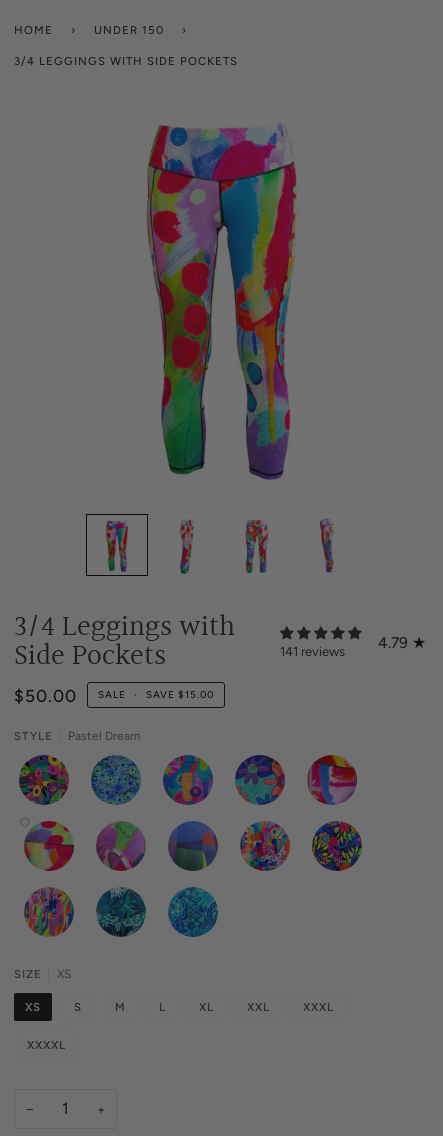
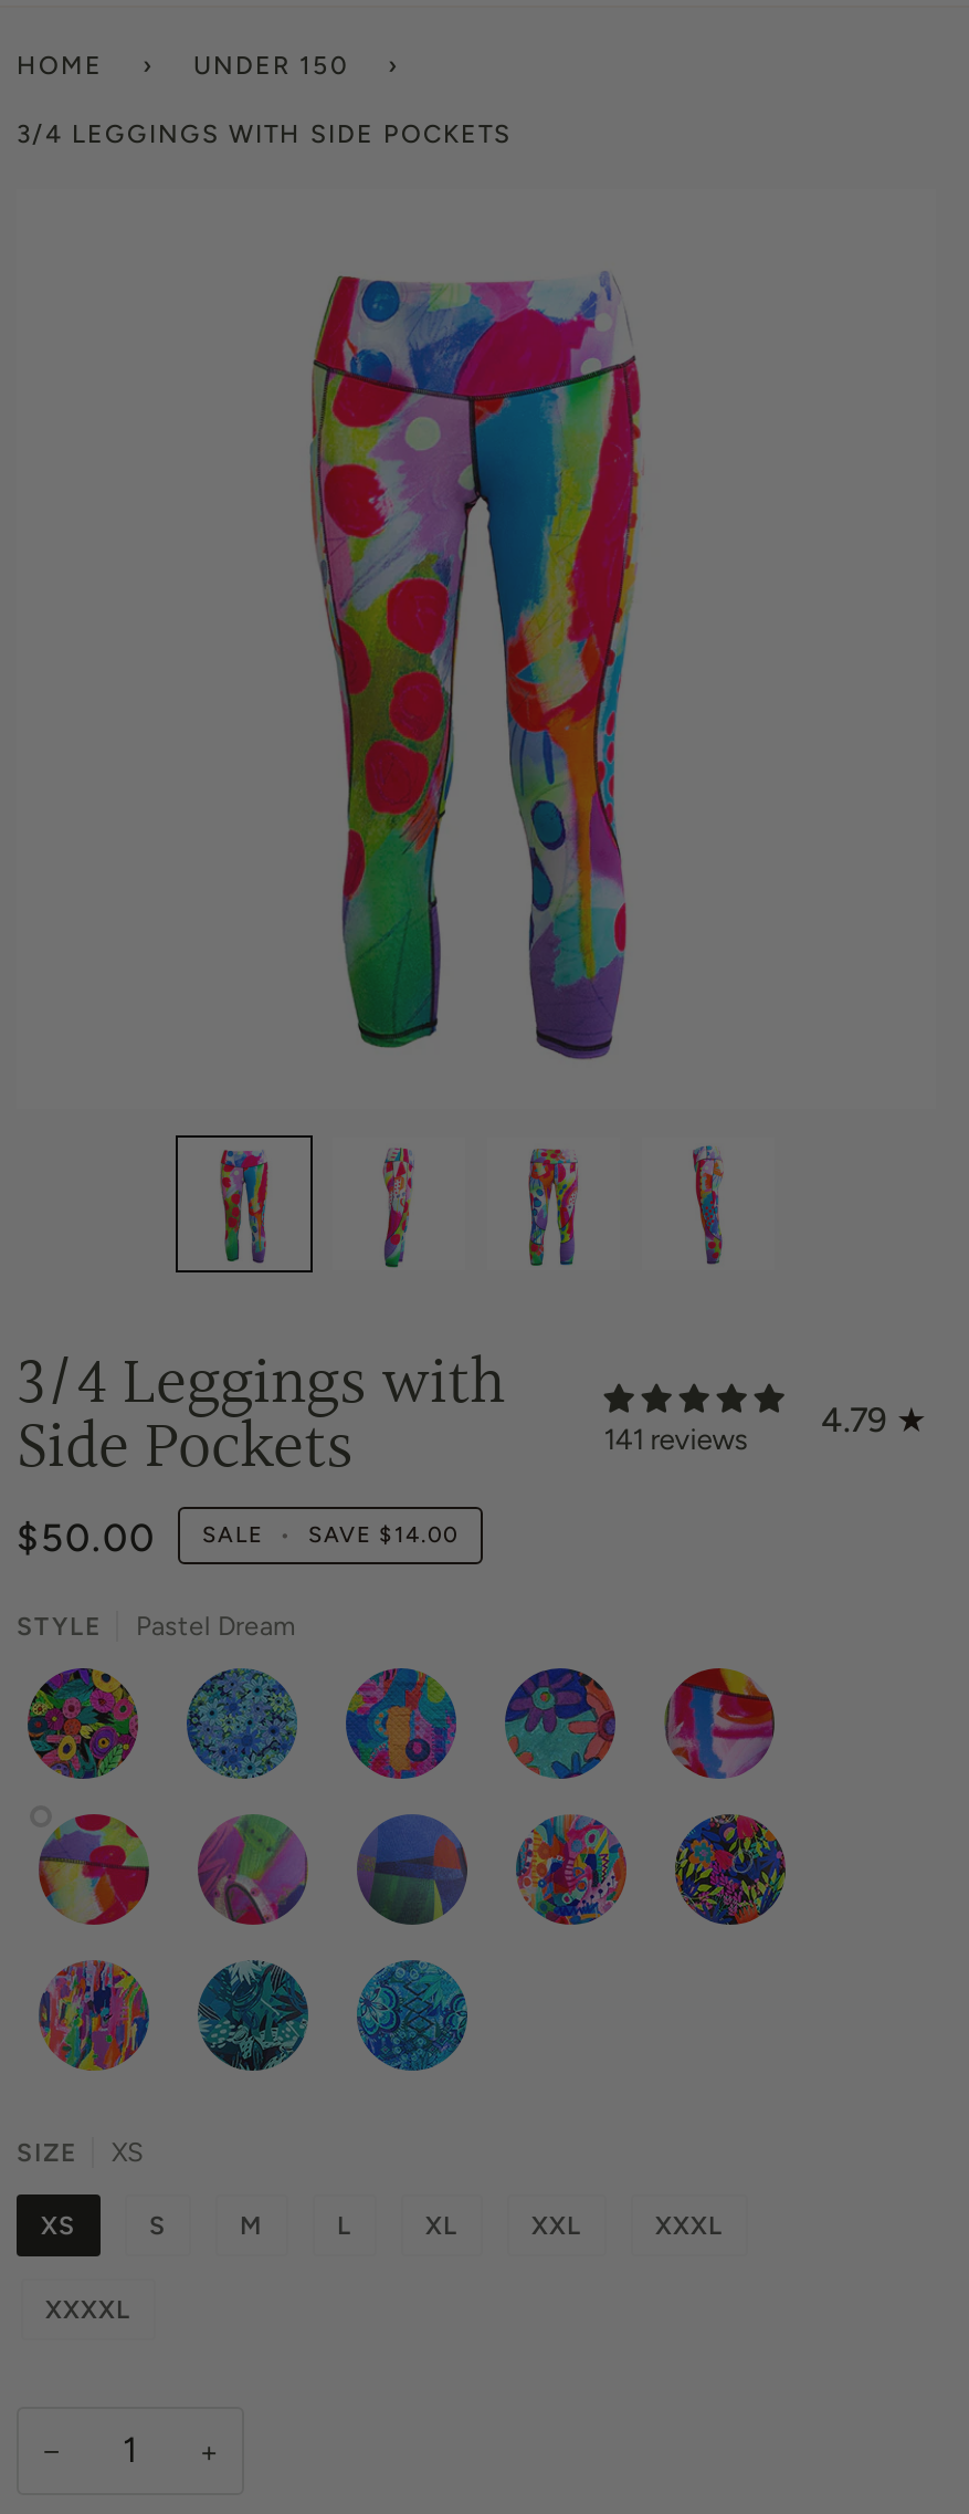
- $50.00 SALE • SAVE $15.00
+ $50.00 SALE • SAVE $14.00
